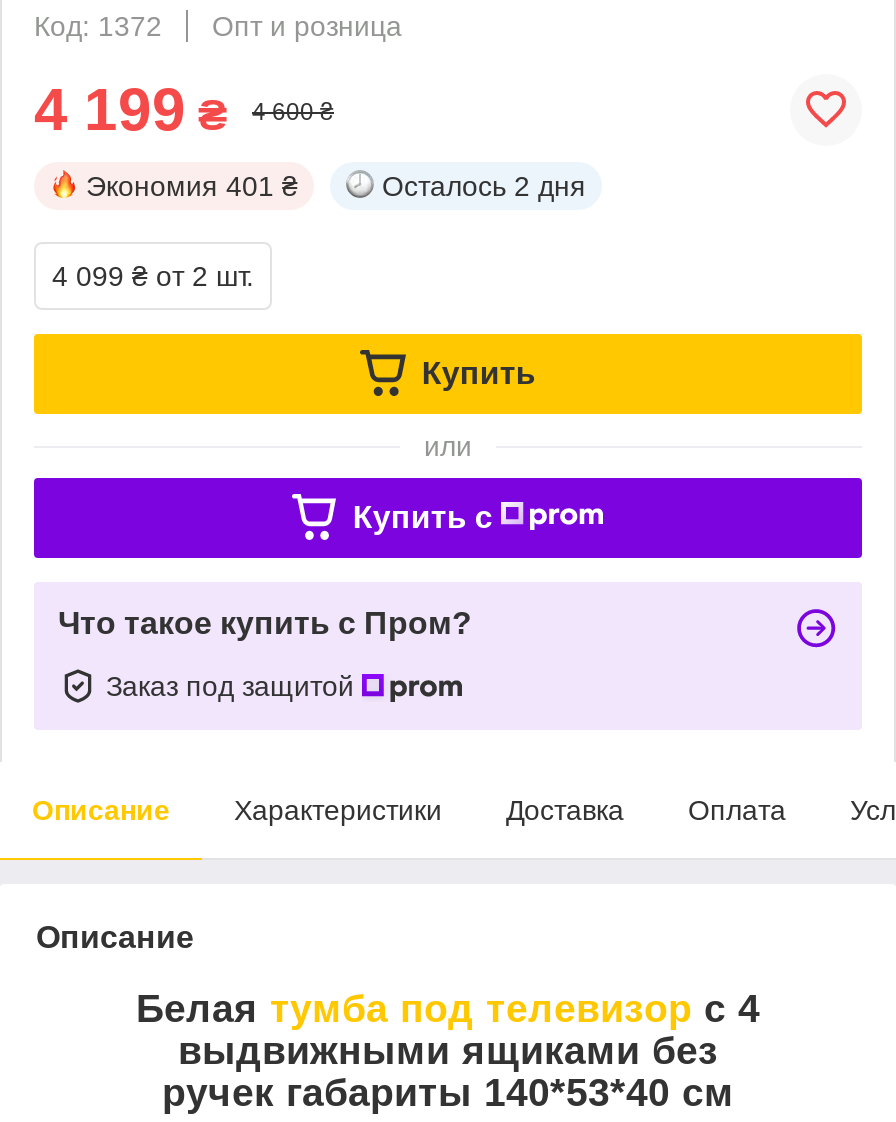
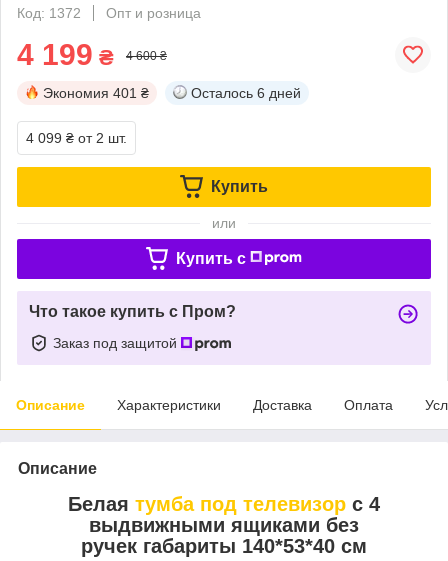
- Осталось 2 дня
+ Осталось 6 дней
